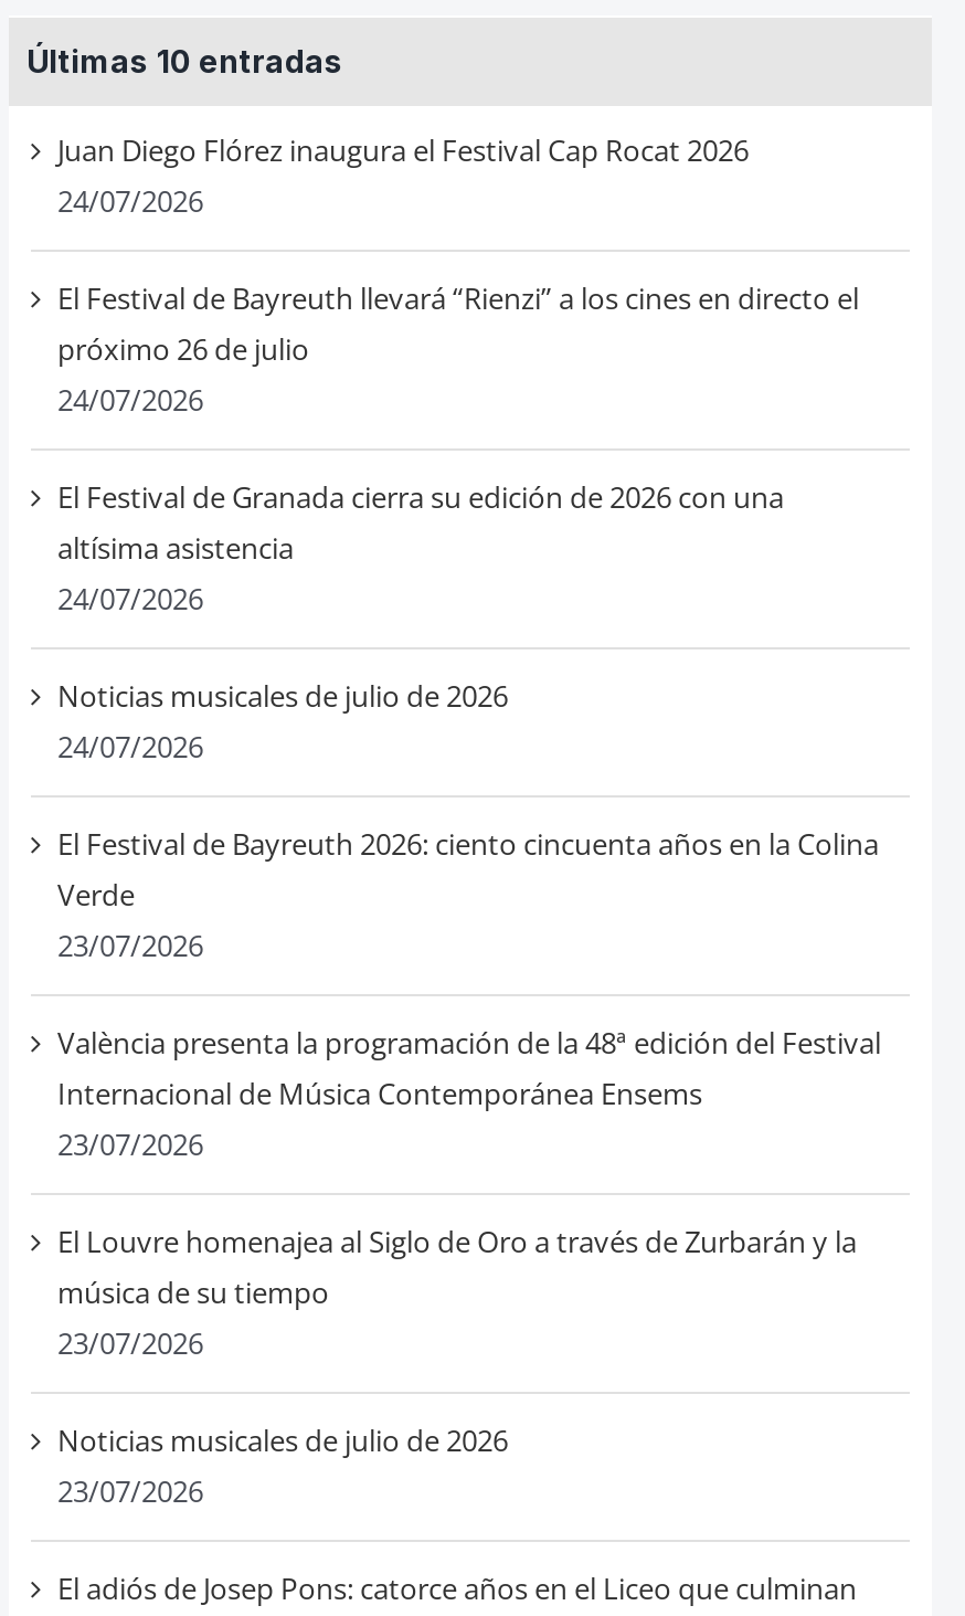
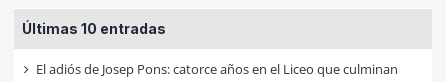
- Juan Diego Flórez inaugura el Festival Cap Rocat 2026
- 24/07/2026
- El Festival de Bayreuth llevará “Rienzi” a los cines en directo el
- próximo 26 de julio
- 24/07/2026
- El Festival de Granada cierra su edición de 2026 con una
- altísima asistencia
- 24/07/2026
- Noticias musicales de julio de 2026
- 24/07/2026
- El Festival de Bayreuth 2026: ciento cincuenta años en la Colina
- Verde
- 23/07/2026
- València presenta la programación de la 48ª edición del Festival
- Internacional de Música Contemporánea Ensems
- 23/07/2026
- El Louvre homenajea al Siglo de Oro a través de Zurbarán y la
- música de su tiempo
- 23/07/2026
- Noticias musicales de julio de 2026
- 23/07/2026
